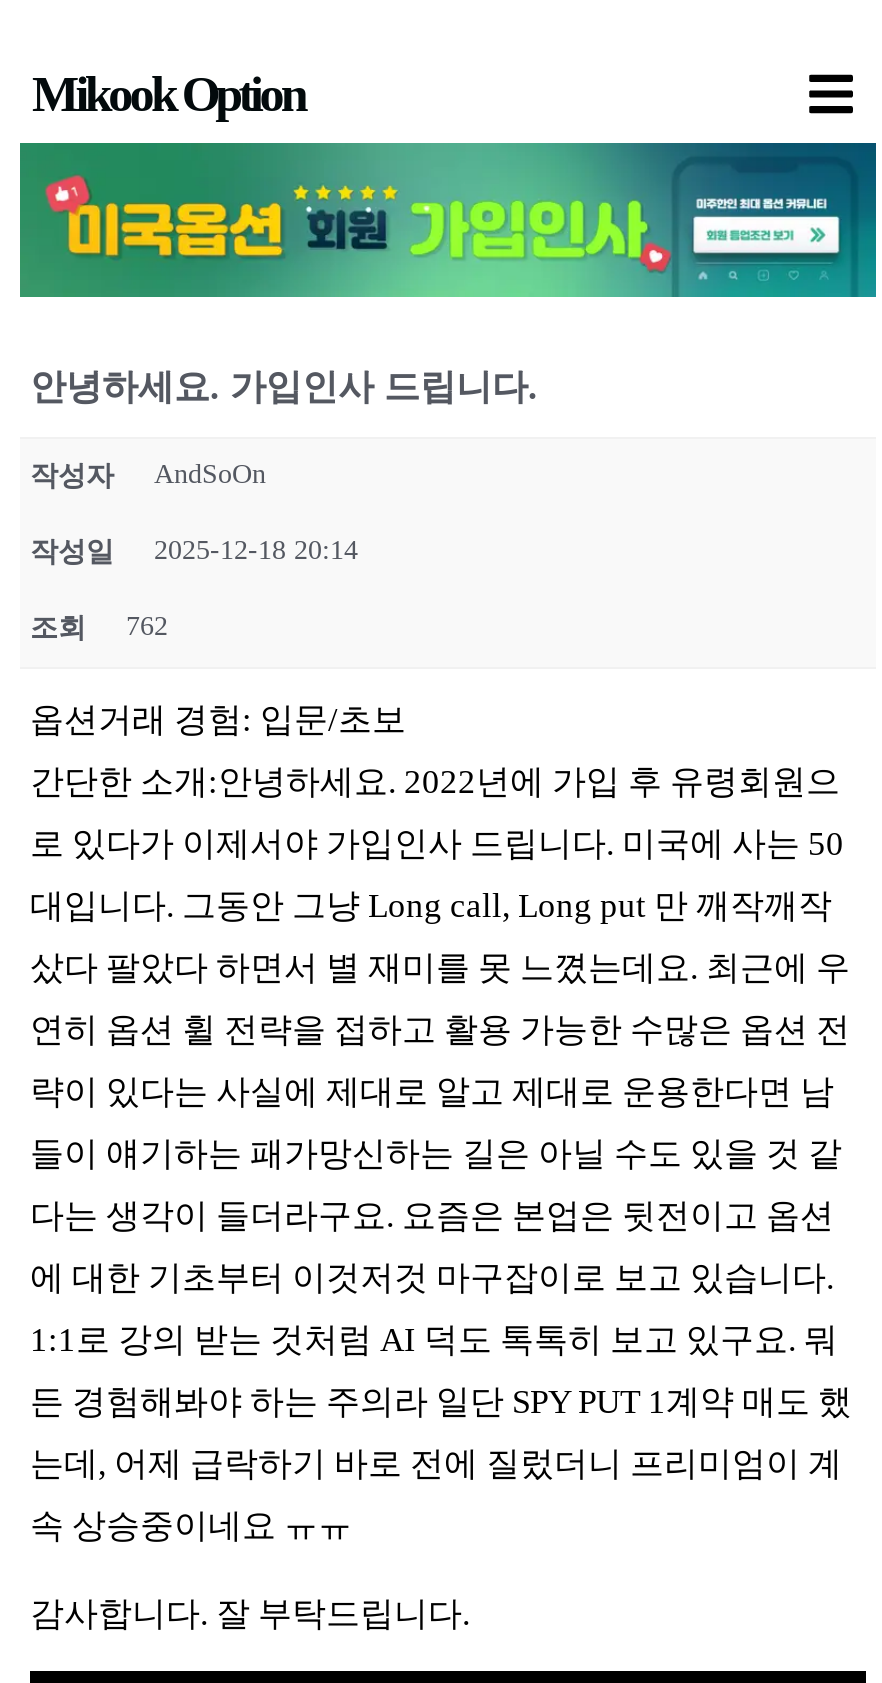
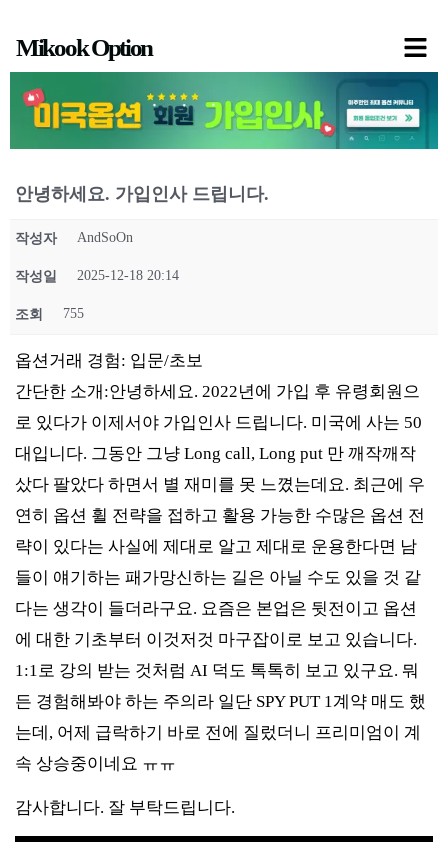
- 조회 762
+ 조회 755
